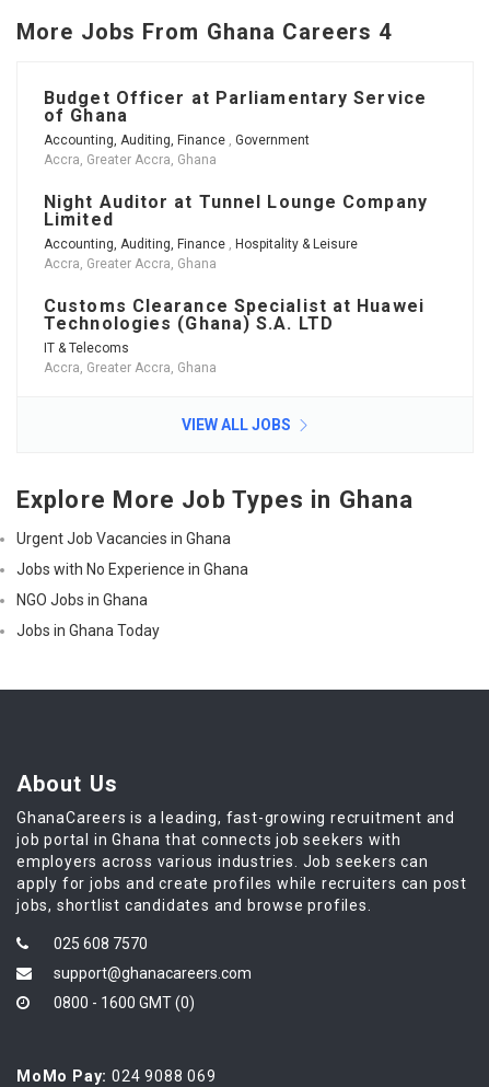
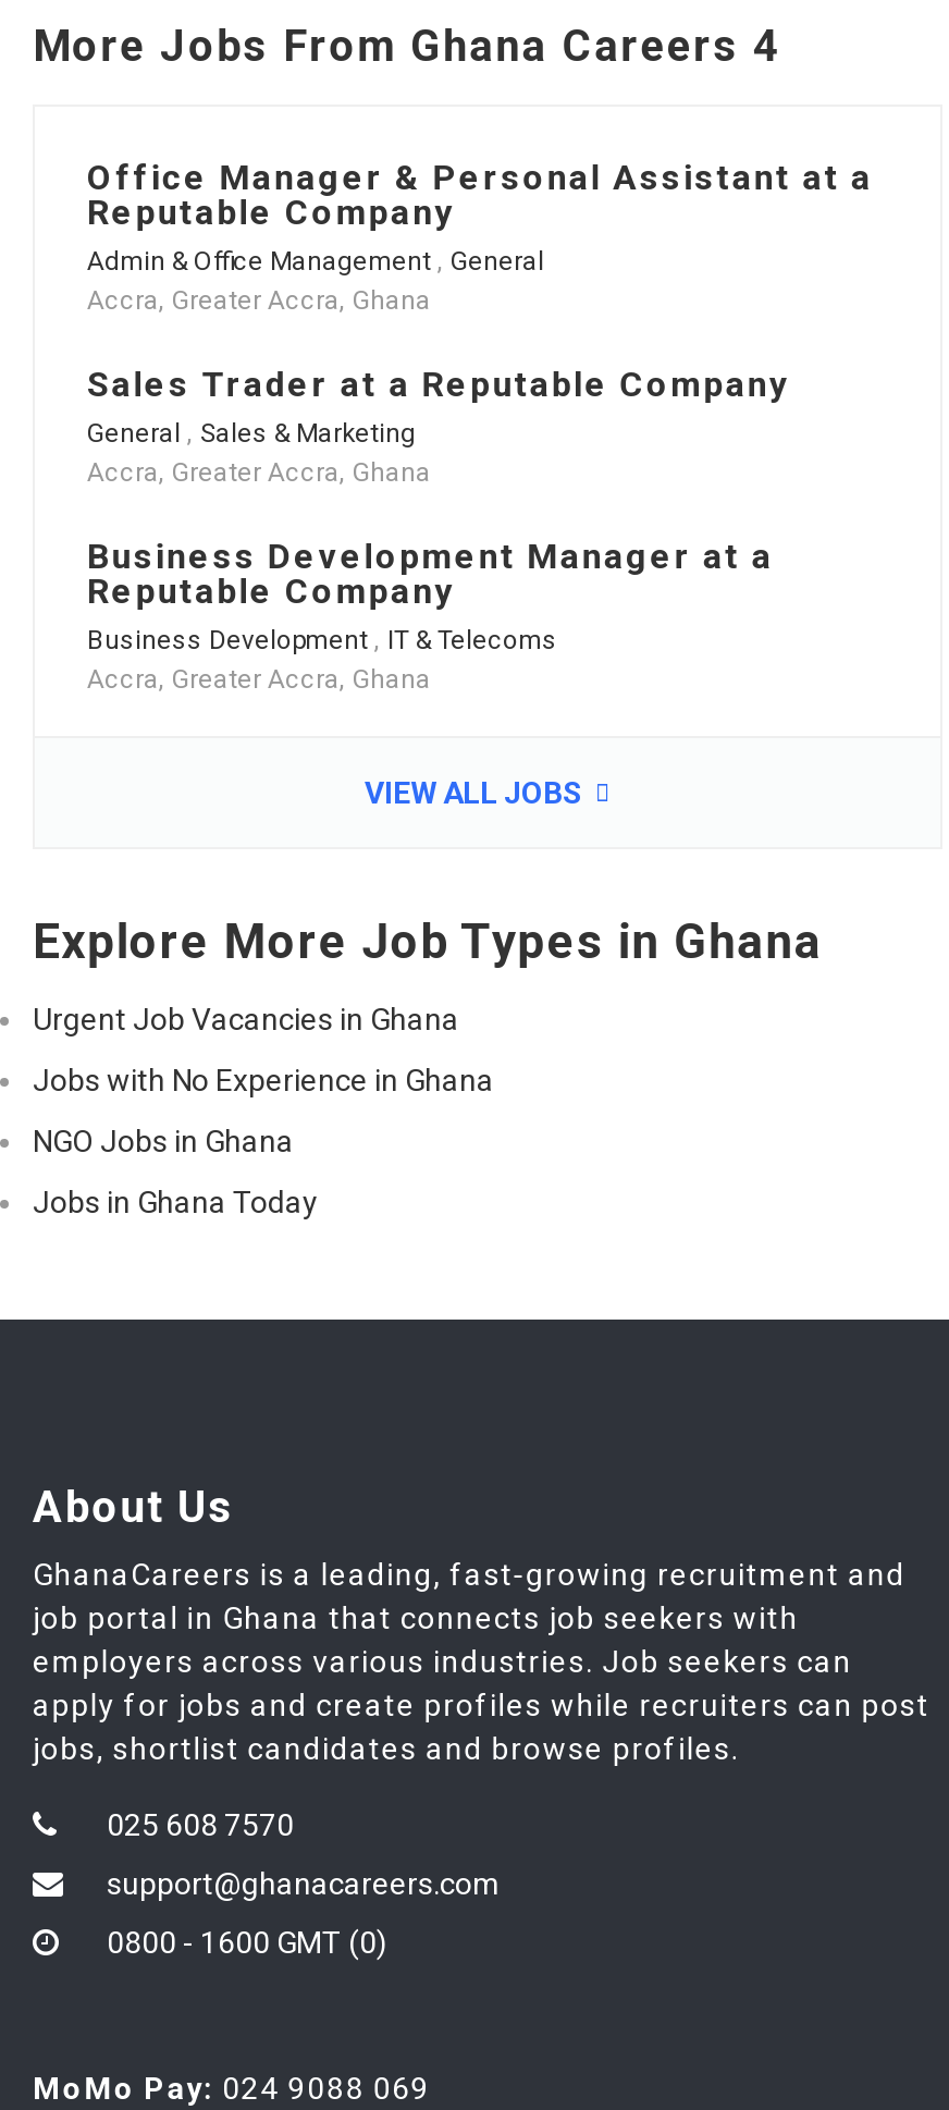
- Budget Officer at Parliamentary Service
- of Ghana
- Accounting, Auditing, Finance, Government
+ Office Manager & Personal Assistant at a
+ Reputable Company
+ Admin & Office Management, General

- Night Auditor at Tunnel Lounge Company
- Limited
- Accounting, Auditing, Finance, Hospitality & Leisure
+ Sales Trader at a Reputable Company
+ General, Sales & Marketing

- Customs Clearance Specialist at Huawei
- Technologies (Ghana) S.A. LTD
- IT & Telecoms
+ Business Development Manager at a
+ Reputable Company
+ Business Development, IT & Telecoms
